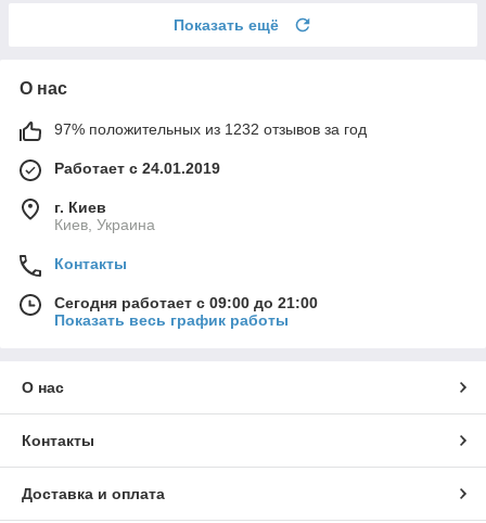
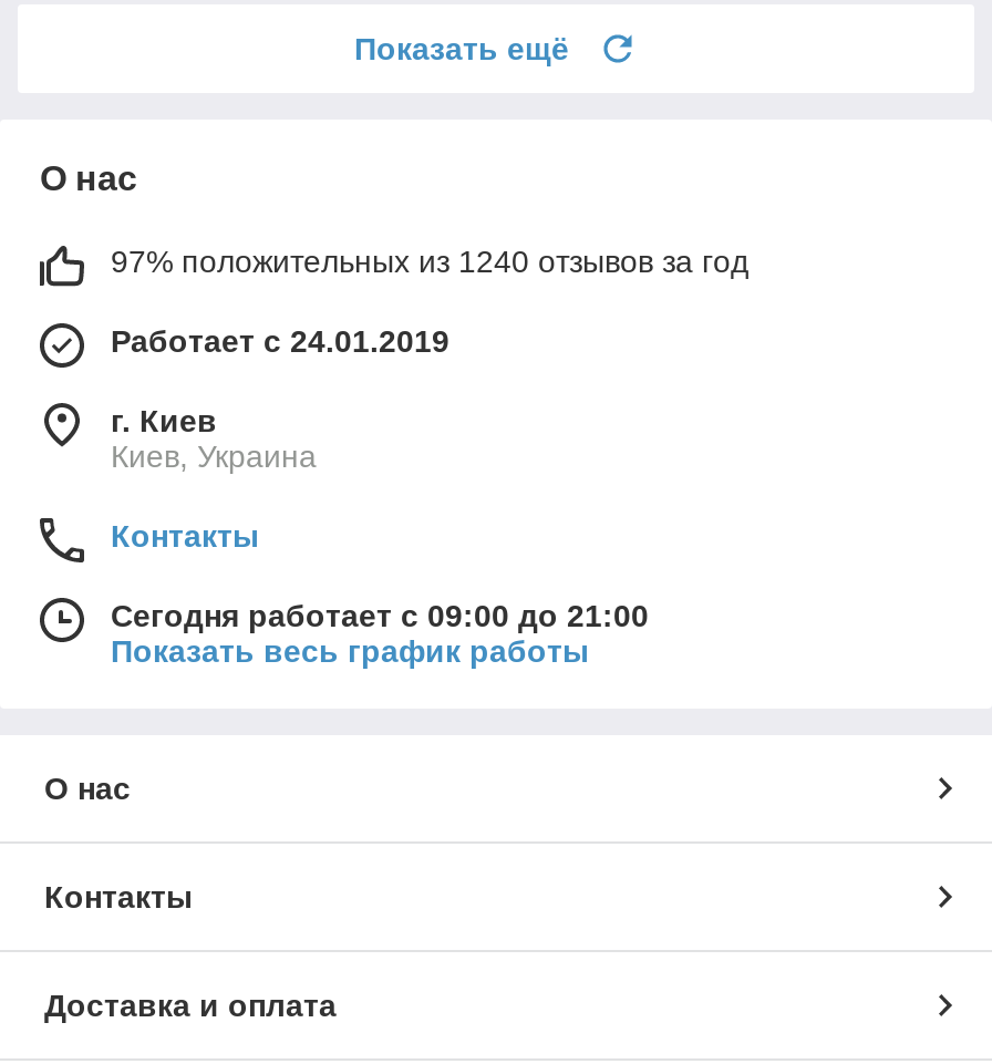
- 97% положительных из 1232 отзывов за год
+ 97% положительных из 1240 отзывов за год
